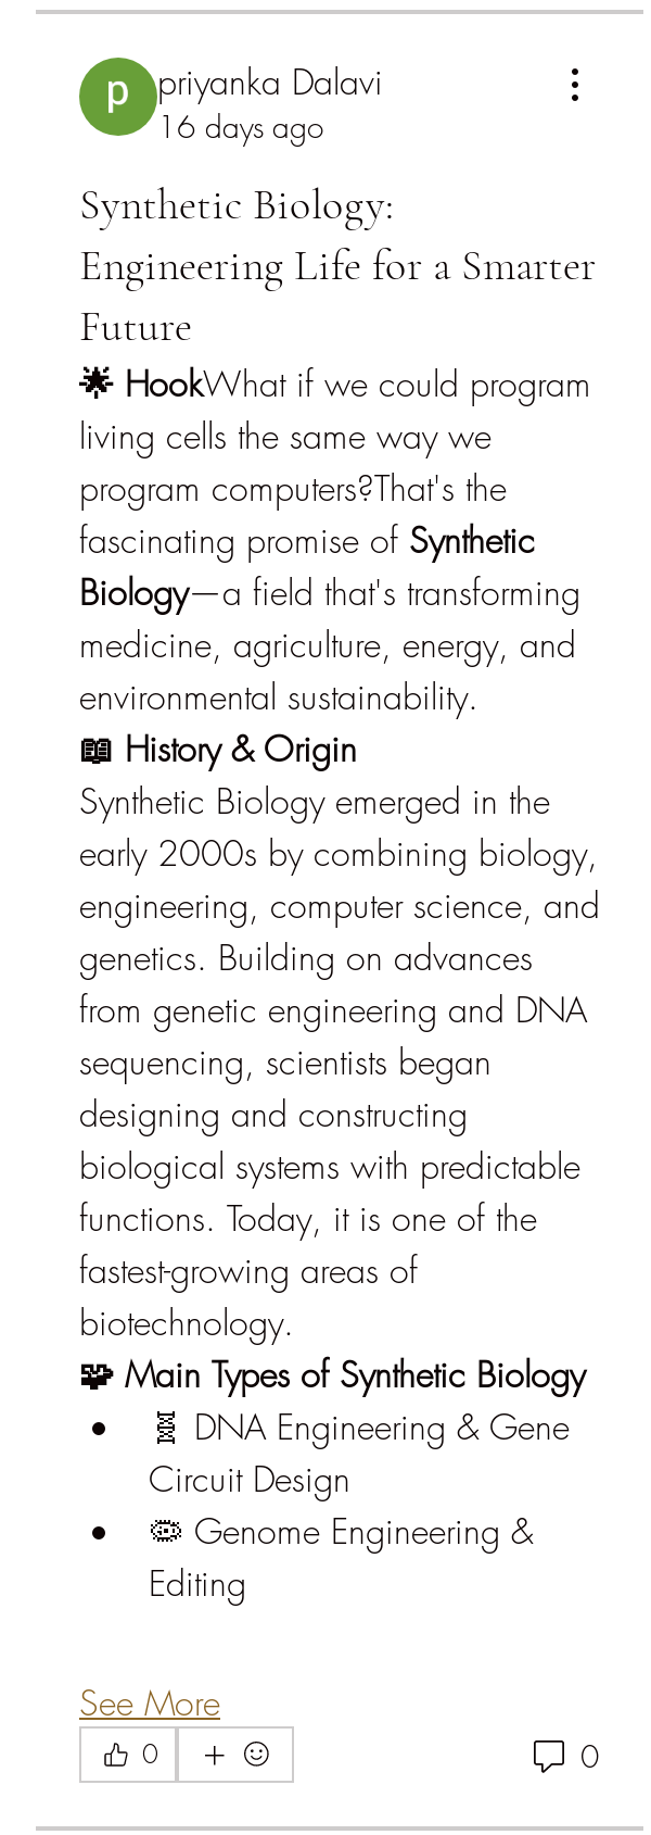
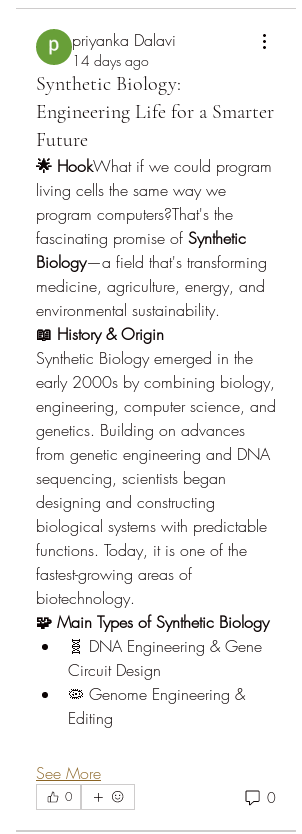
- 16 days ago
+ 14 days ago
